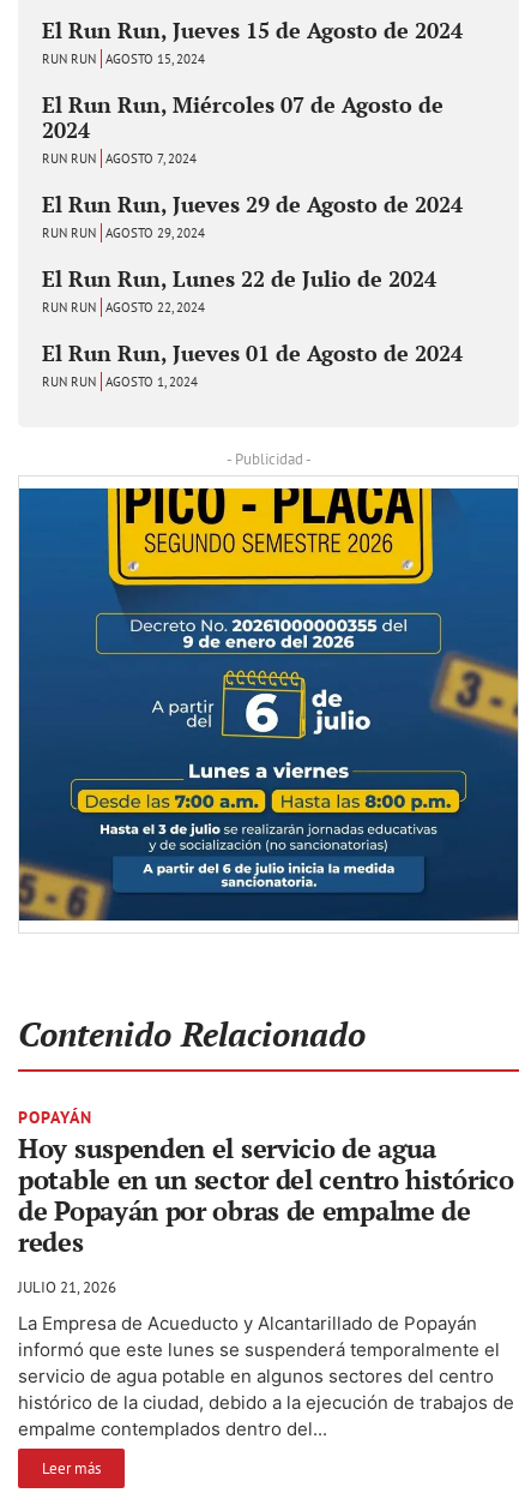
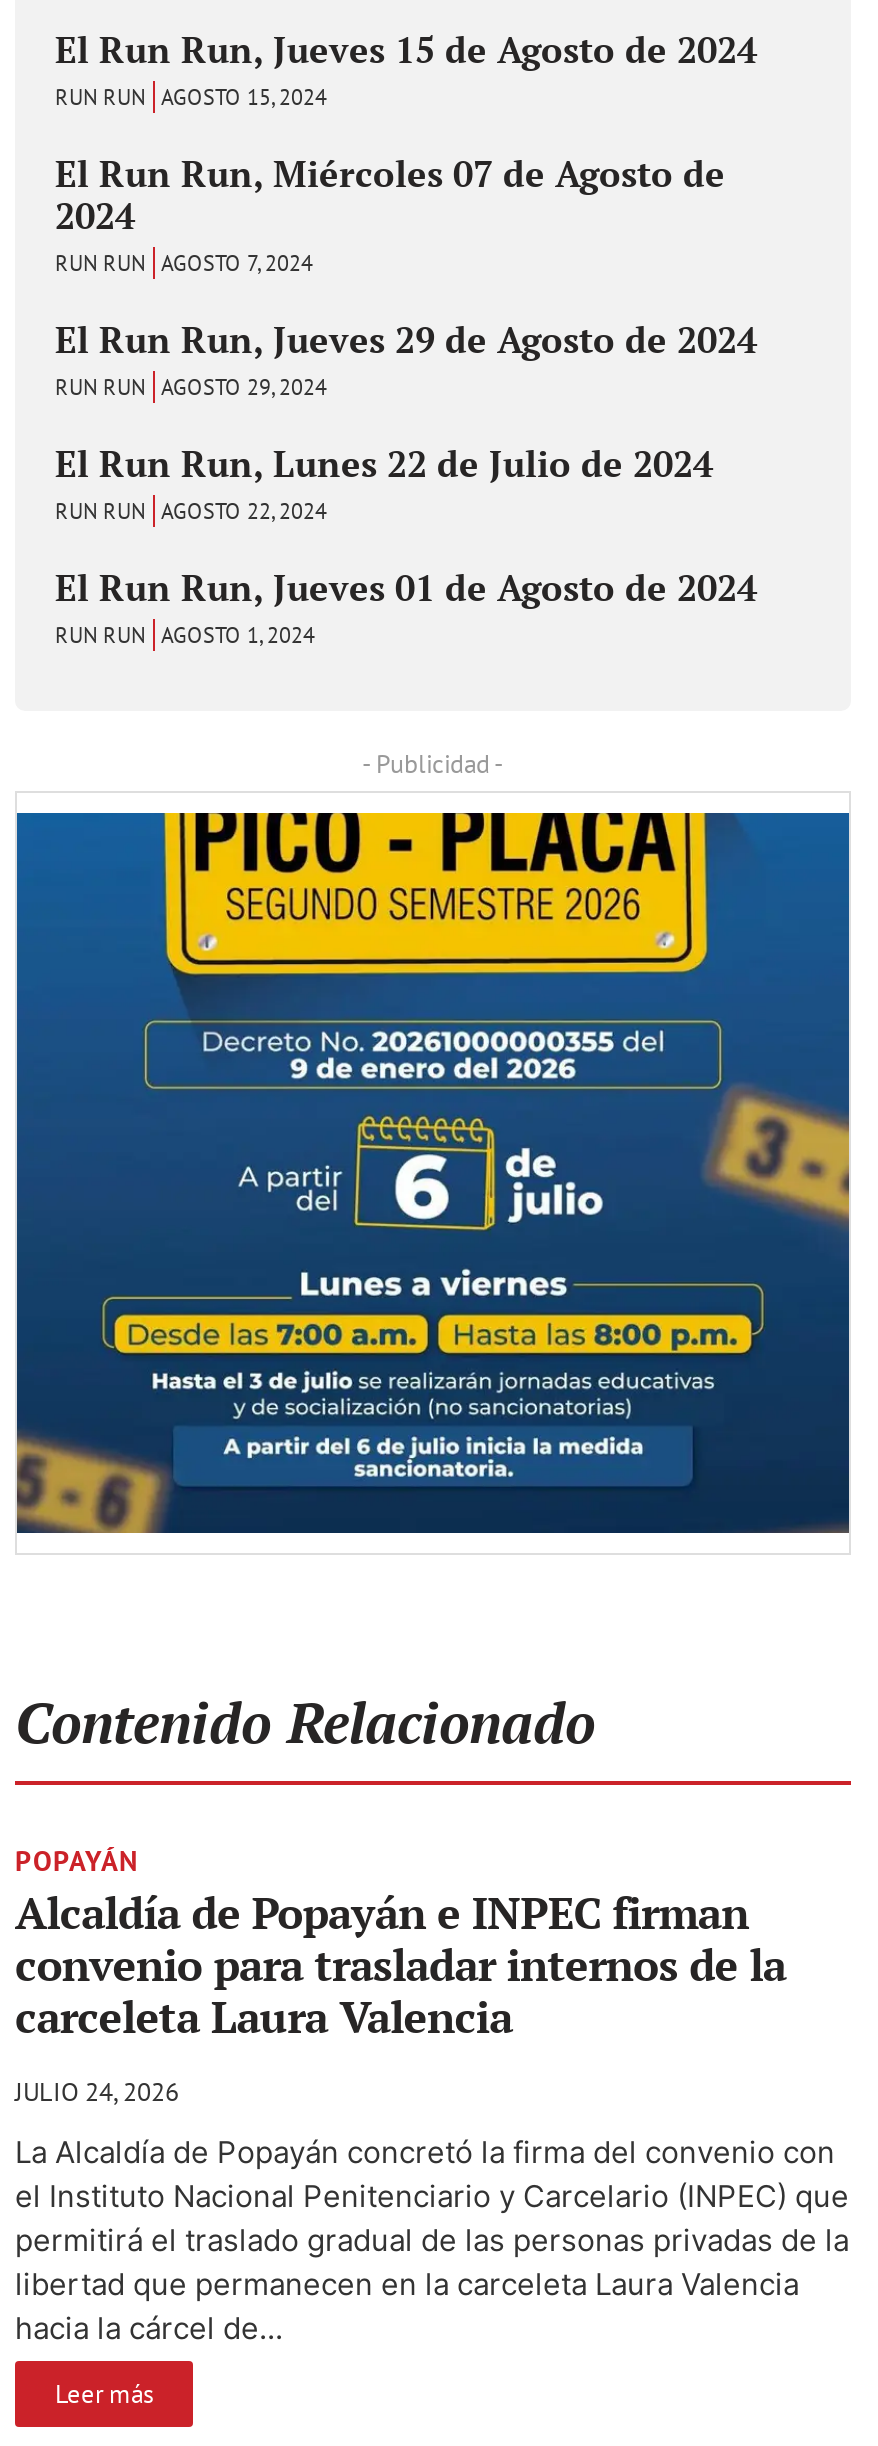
- Hoy suspenden el servicio de agua
- potable en un sector del centro histórico
- de Popayán por obras de empalme de
- redes
+ Alcaldía de Popayán e INPEC firman
+ convenio para trasladar internos de la
+ carceleta Laura Valencia

- JULIO 21, 2026
+ JULIO 24, 2026

- La Empresa de Acueducto y Alcantarillado de Popayán
- informó que este lunes se suspenderá temporalmente el
- servicio de agua potable en algunos sectores del centro
- histórico de la ciudad, debido a la ejecución de trabajos de
- empalme contemplados dentro del...
+ La Alcaldía de Popayán concretó la firma del convenio con
+ el Instituto Nacional Penitenciario y Carcelario (INPEC) que
+ permitirá el traslado gradual de las personas privadas de la
+ libertad que permanecen en la carceleta Laura Valencia
+ hacia la cárcel de...
